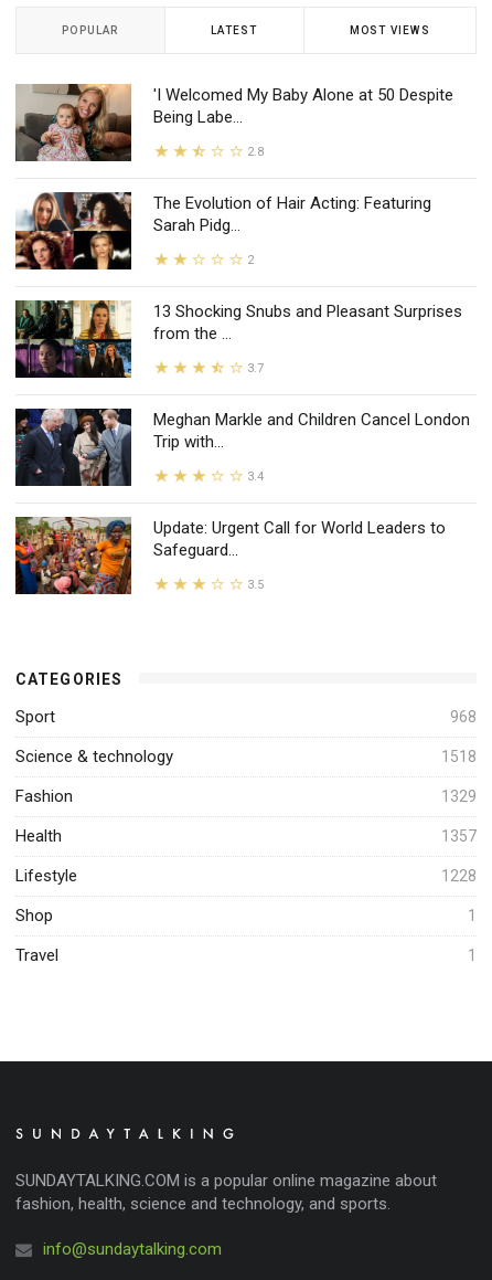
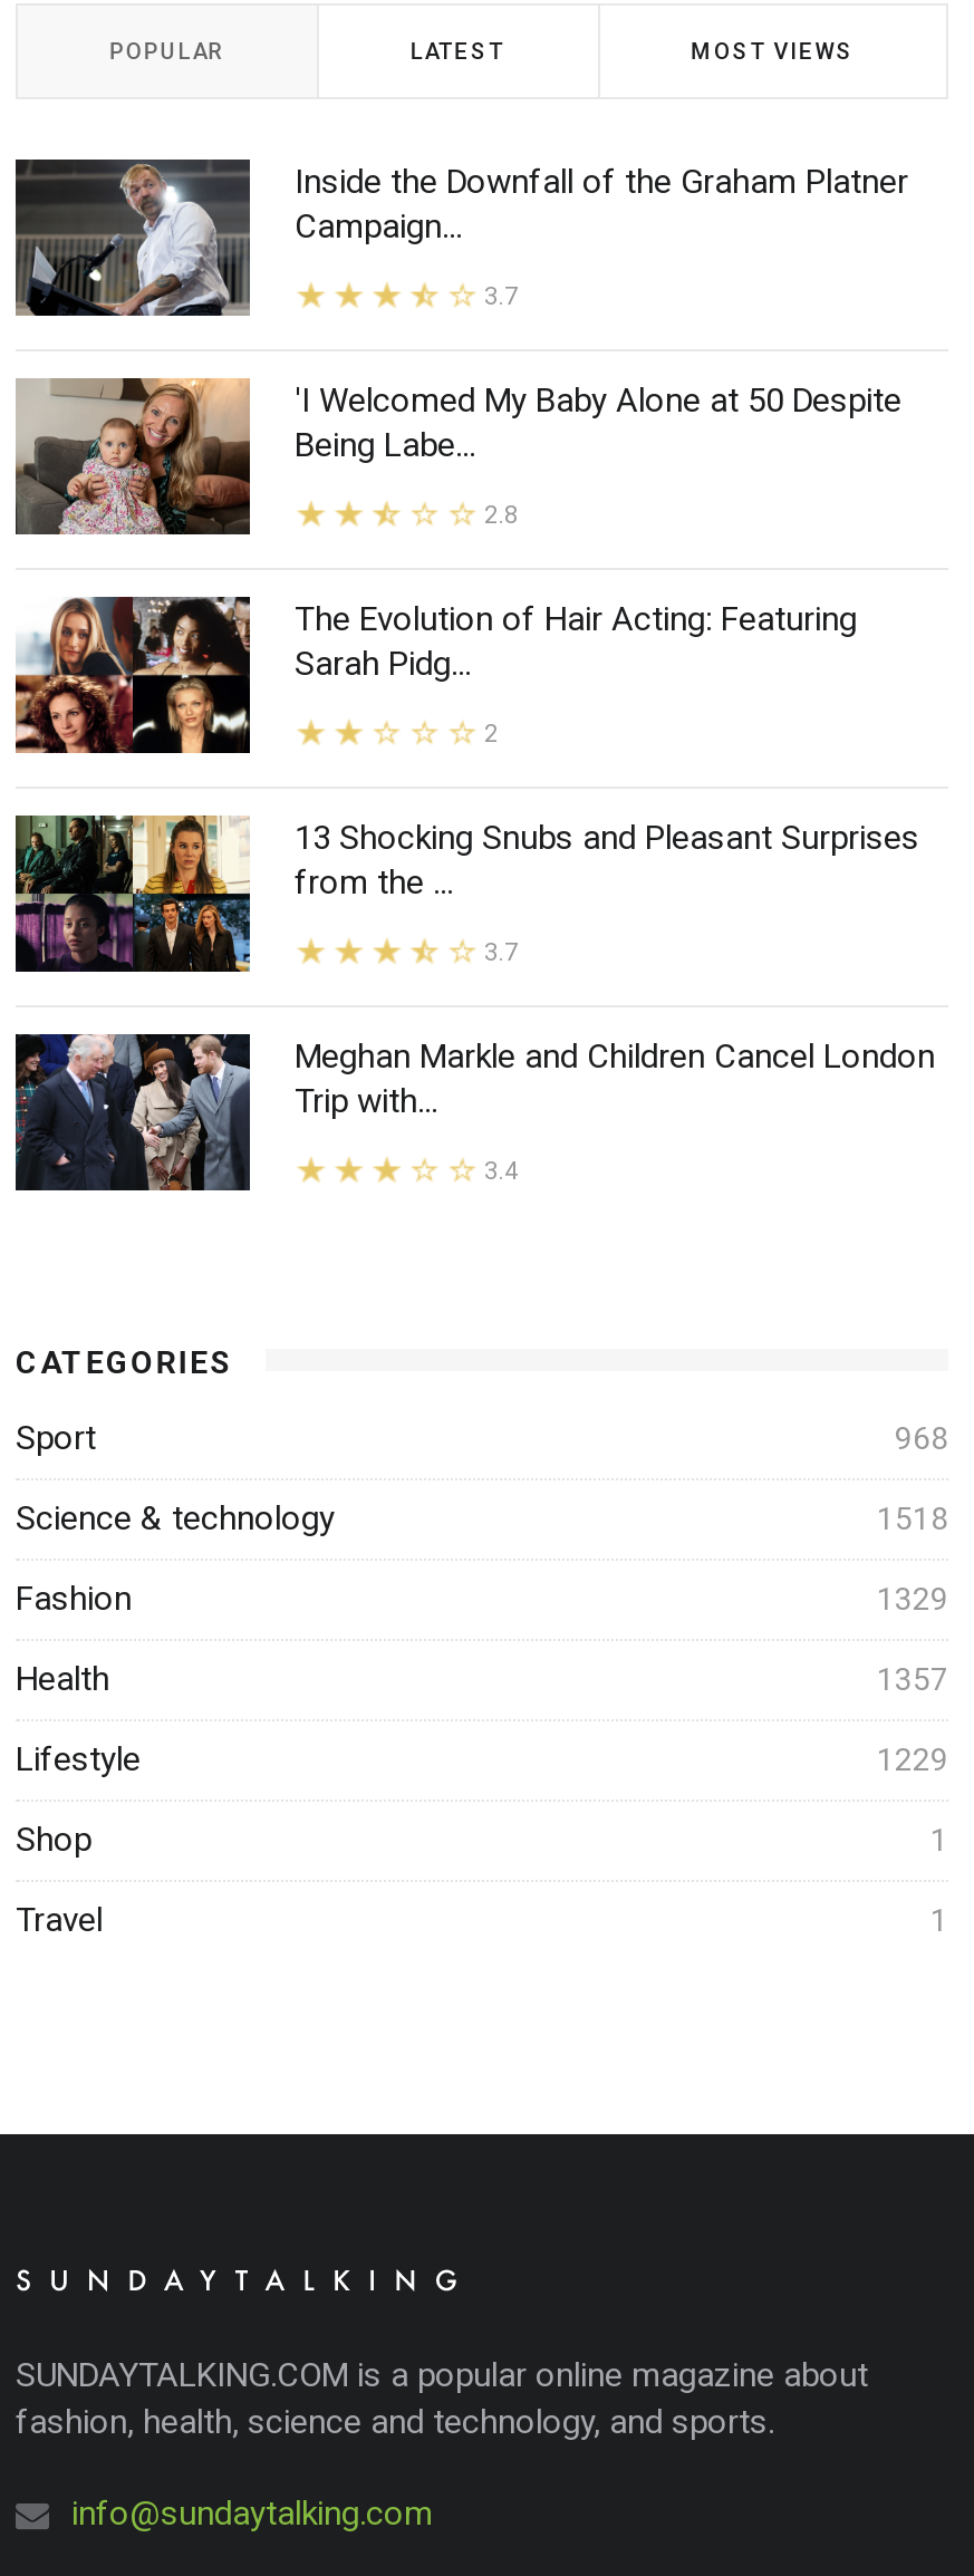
+ [image]
+ Inside the Downfall of the Graham Platner
+ Campaign...
+ 3.7

moved down: [image] | 'I Welcomed My Baby Alone at 50 Despite | Being Labe... | ... | Trip with... | 3.4

- [image]
- Update: Urgent Call for World Leaders to
- Safeguard...
- 3.5

- 1228
+ 1229
